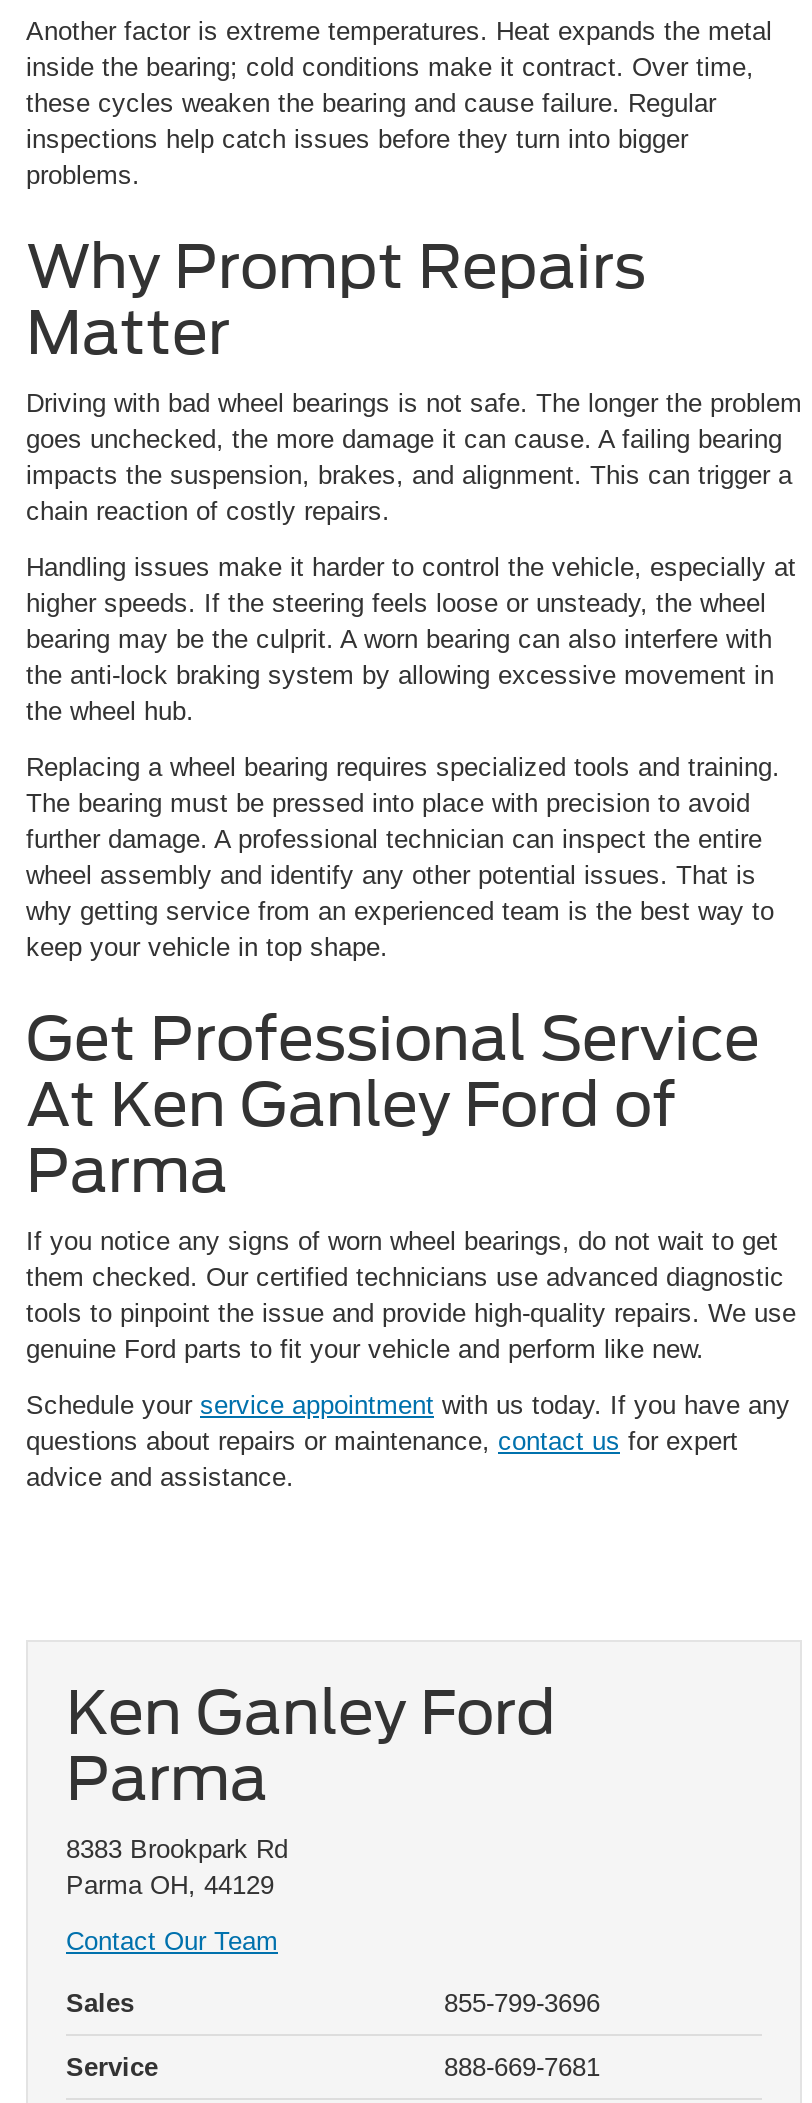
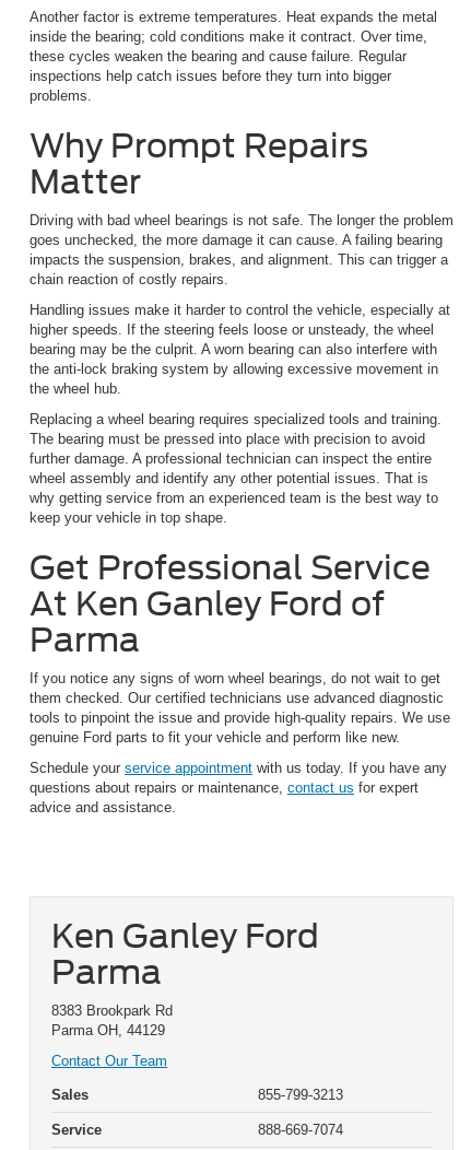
- 855-799-3696
+ 855-799-3213

- 888-669-7681
+ 888-669-7074
